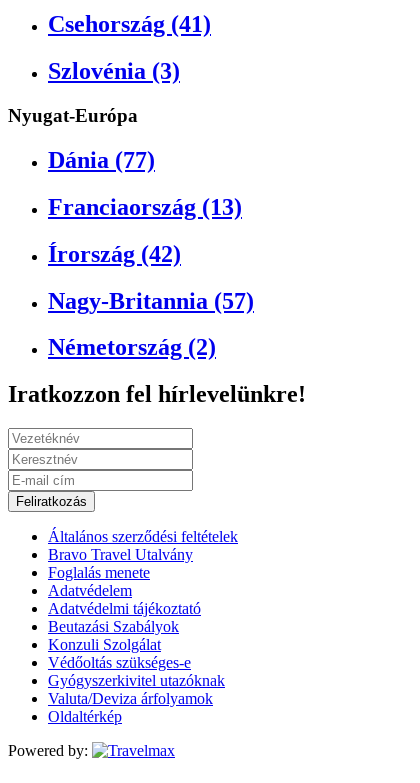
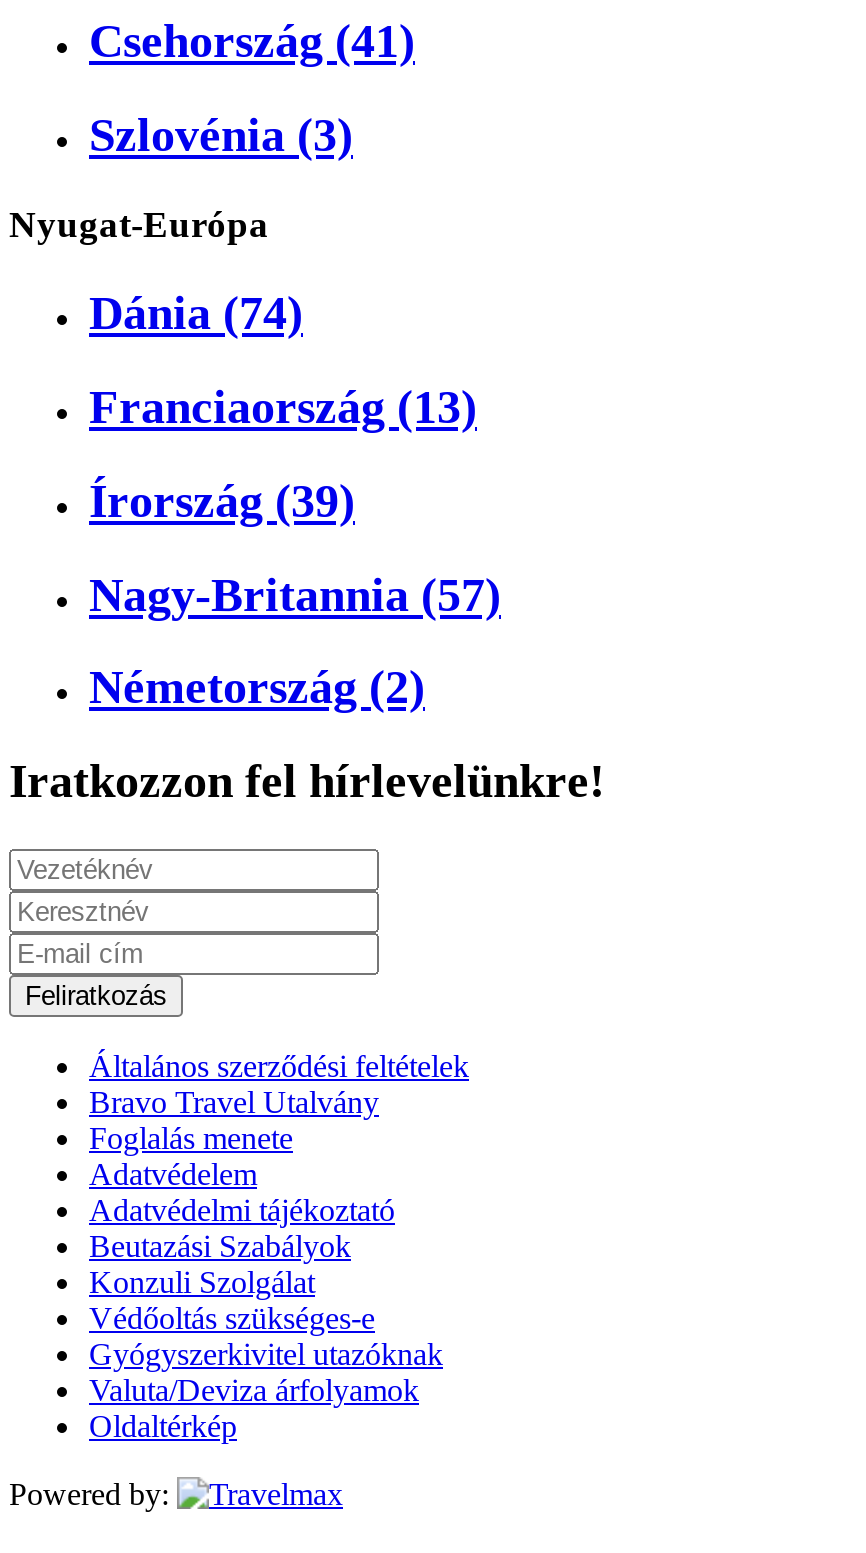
- Dánia (77)
+ Dánia (74)

- Írország (42)
+ Írország (39)
